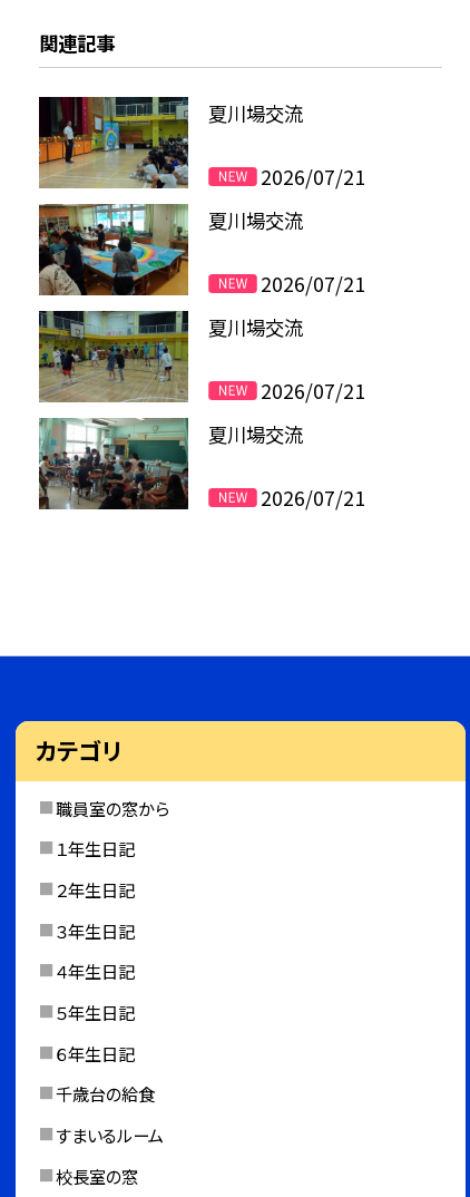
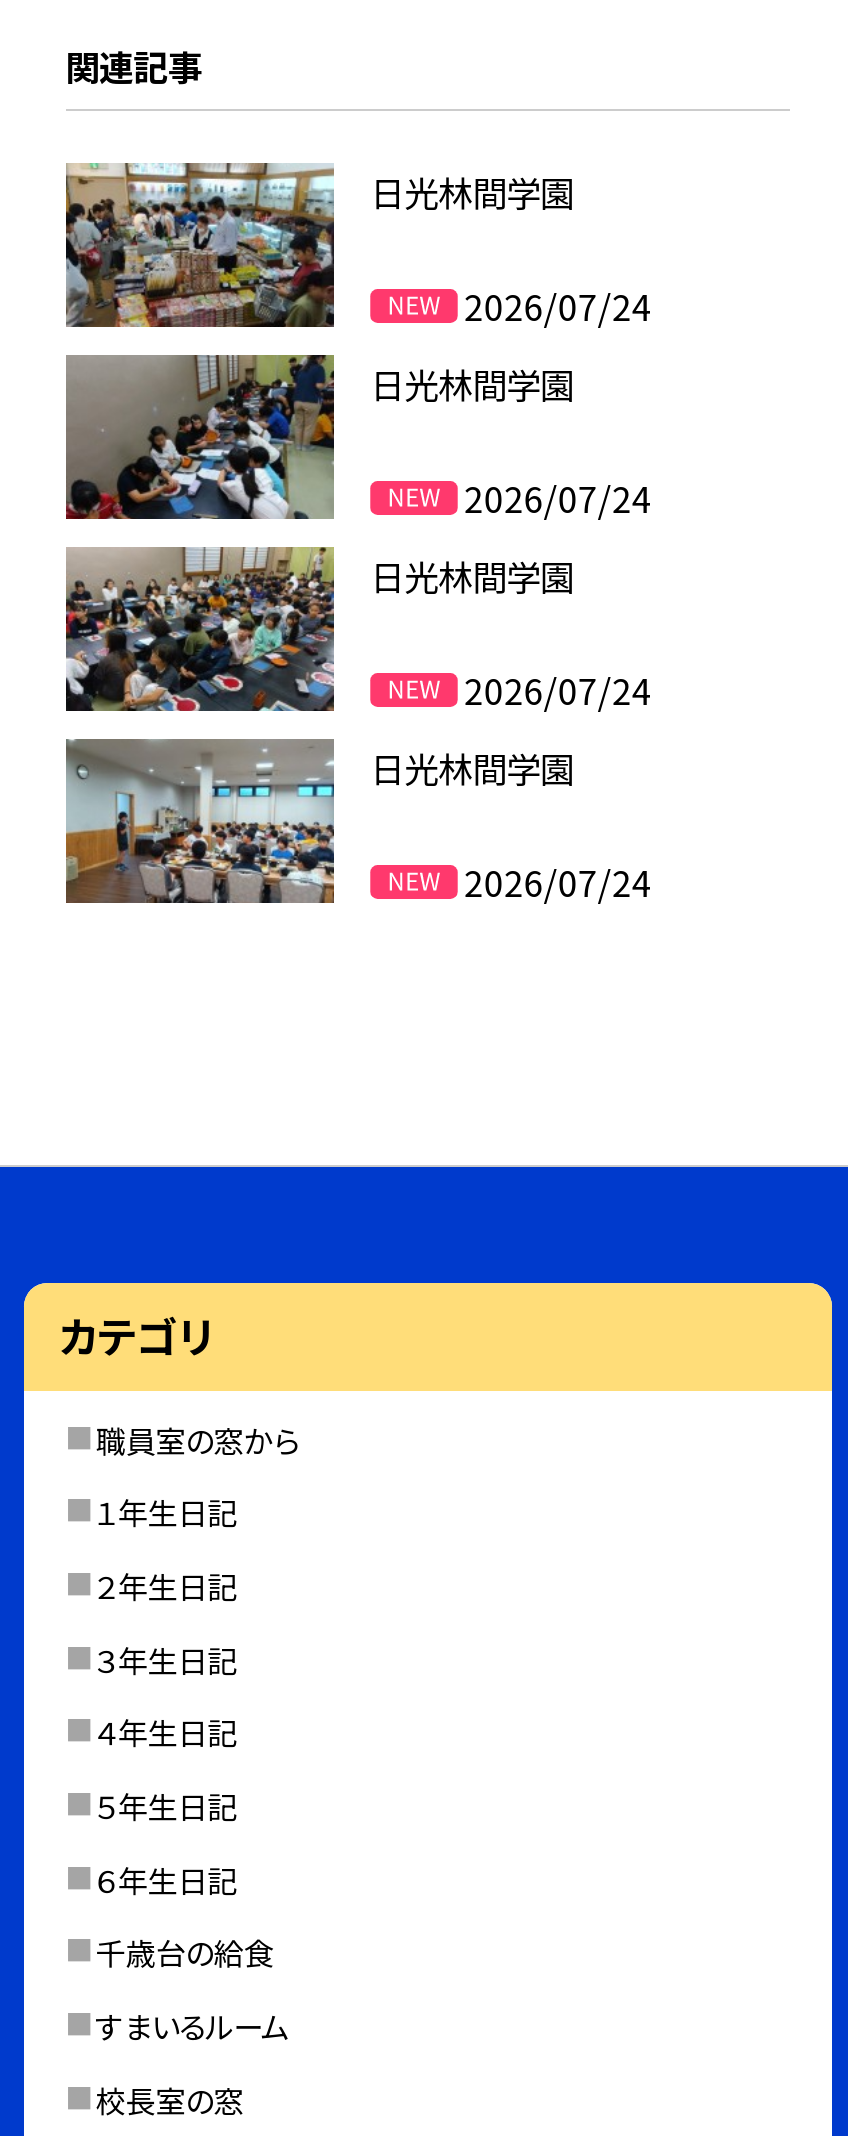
- [image]
- 夏川場交流
+ [image]
+ 日光林間学園

- 2026/07/21
+ 2026/07/24

- [image]
- 夏川場交流
+ [image]
+ 日光林間学園

- 2026/07/21
+ 2026/07/24

- [image]
- 夏川場交流
+ [image]
+ 日光林間学園

- 2026/07/21
+ 2026/07/24

- [image]
- 夏川場交流
+ [image]
+ 日光林間学園

- 2026/07/21
+ 2026/07/24
